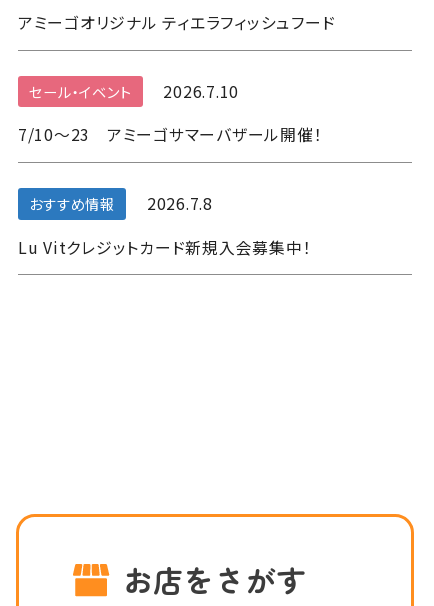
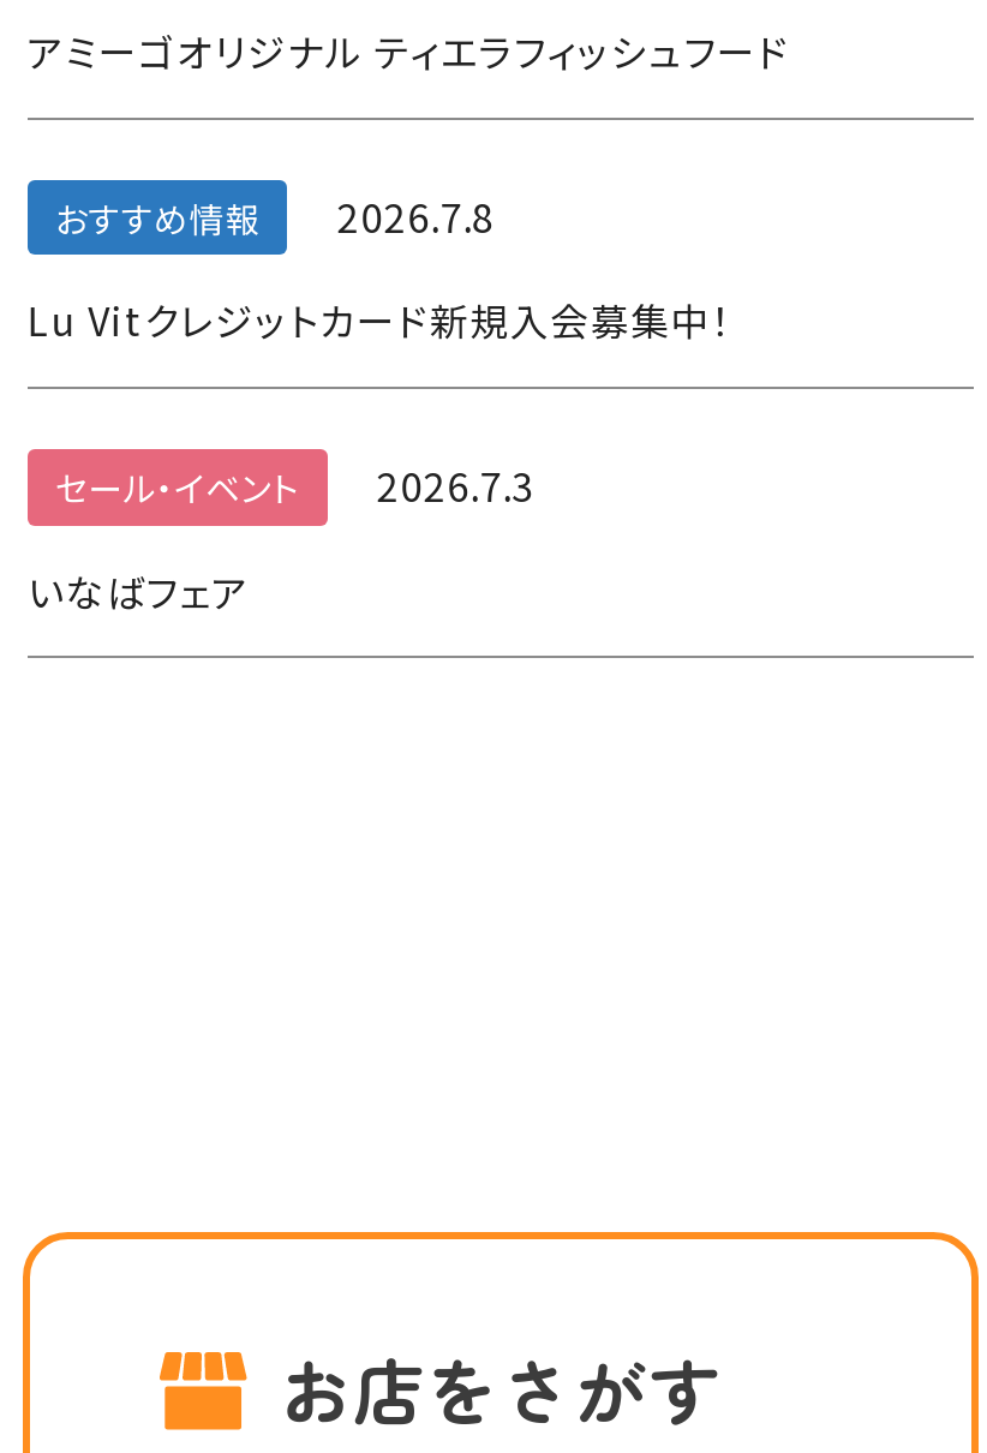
- 2026.7.10
- 7/10～23 アミーゴサマーバザール開催！

moved down: セール・イベント

moved up: おすすめ情報 | 2026.7.8 | Lu Vitクレジットカード新規入会募集中！

+ 2026.7.3
+ いなばフェア
